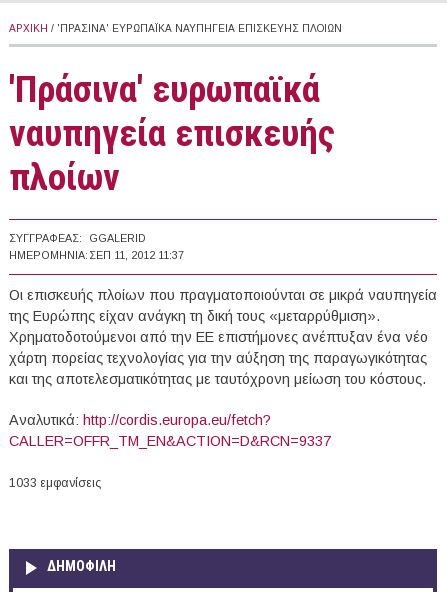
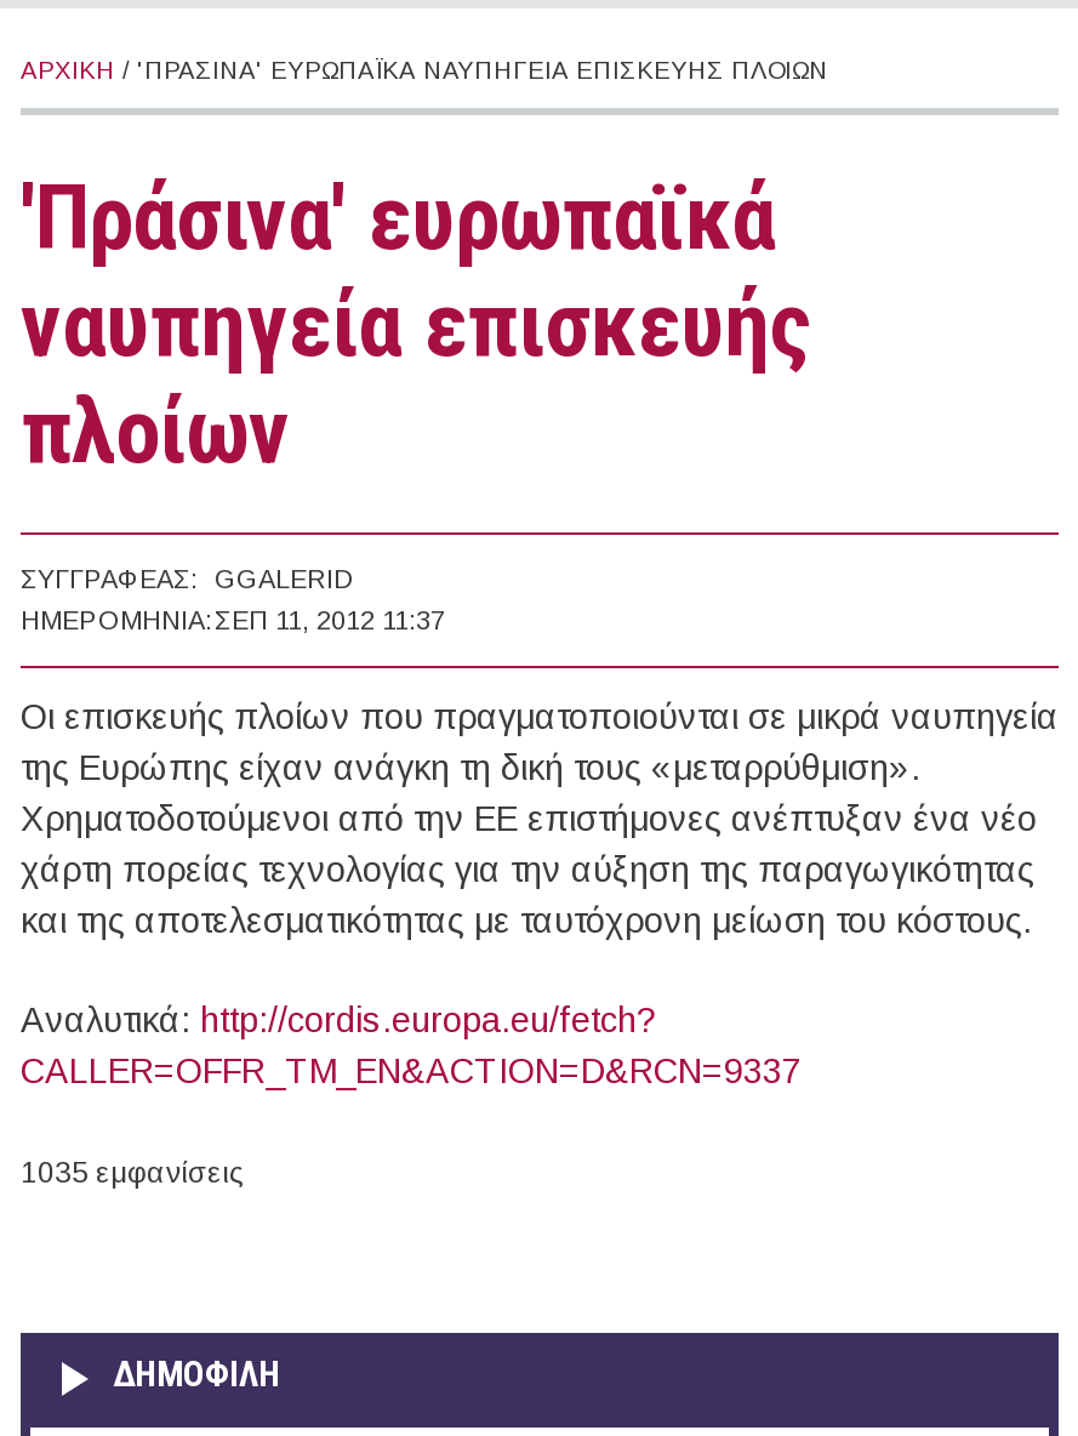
- 1033 εμφανίσεις
+ 1035 εμφανίσεις
